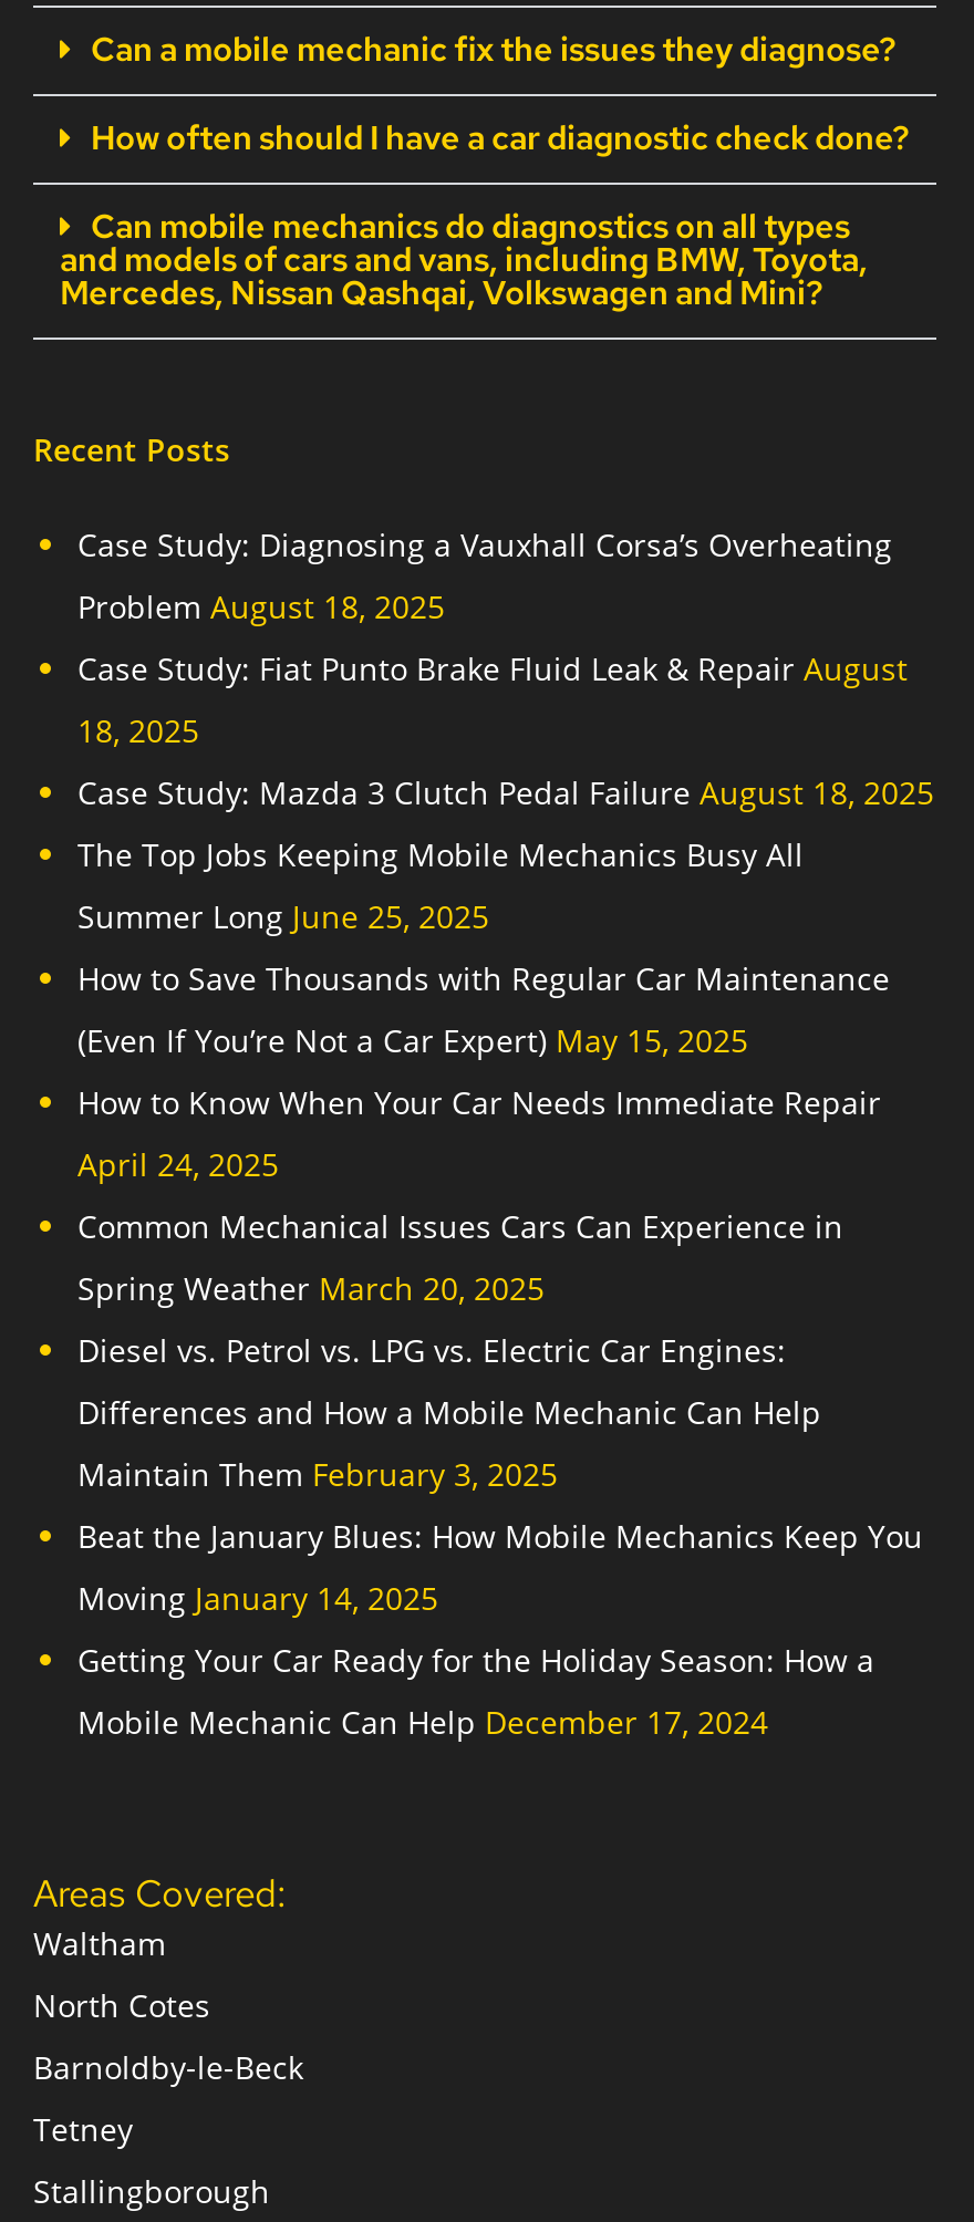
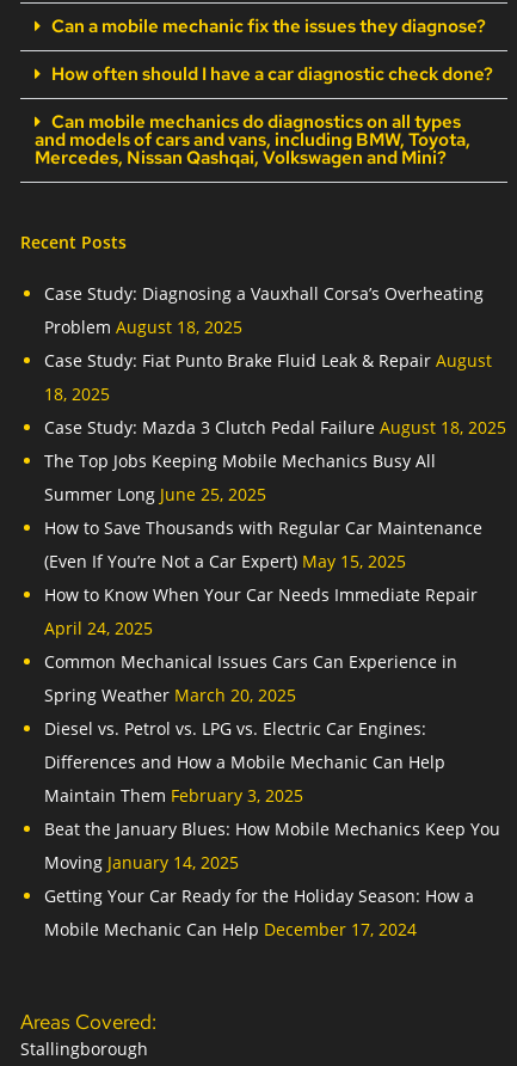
- Waltham
- North Cotes
- Barnoldby-le-Beck
- Tetney
